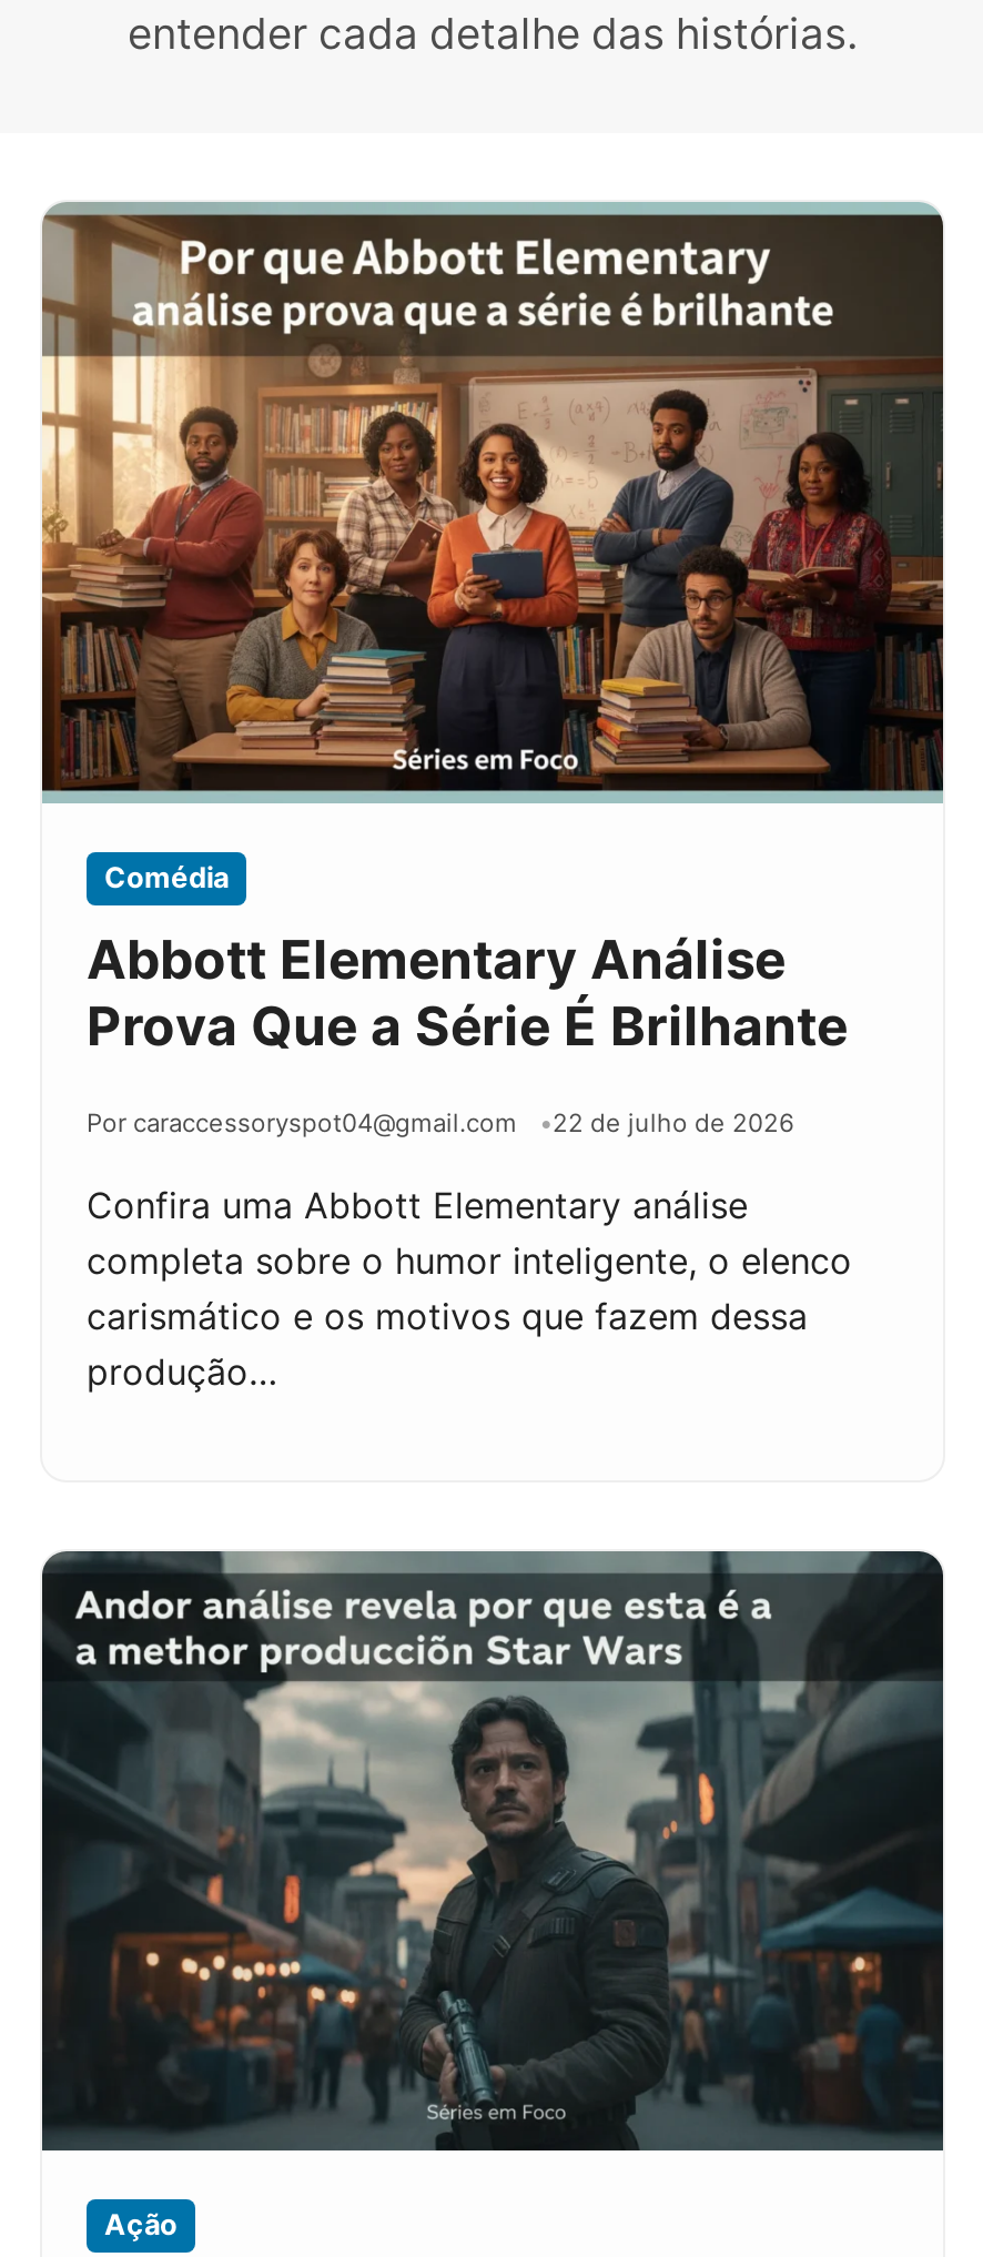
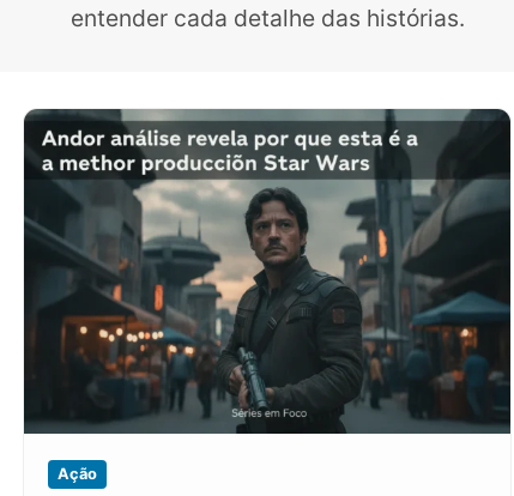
- [image]
- Comédia
- Abbott Elementary Análise
- Prova Que a Série É Brilhante
- Por caraccessoryspot04@gmail.com
- 22 de julho de 2026
- Confira uma Abbott Elementary análise
- completa sobre o humor inteligente, o elenco
- carismático e os motivos que fazem dessa
- produção…
